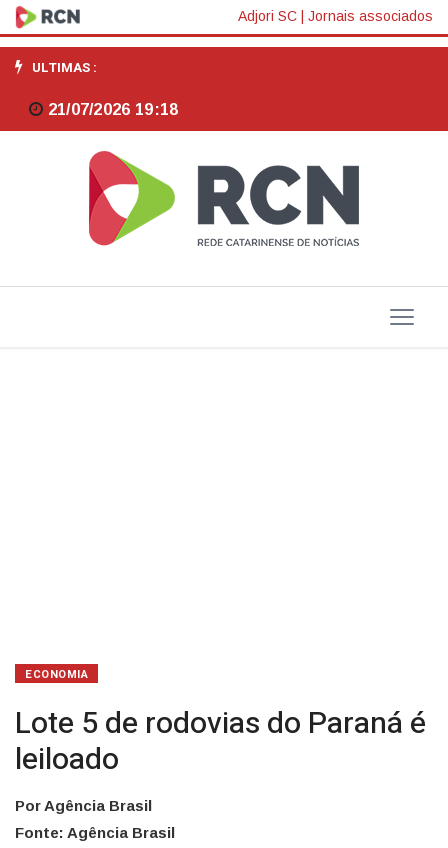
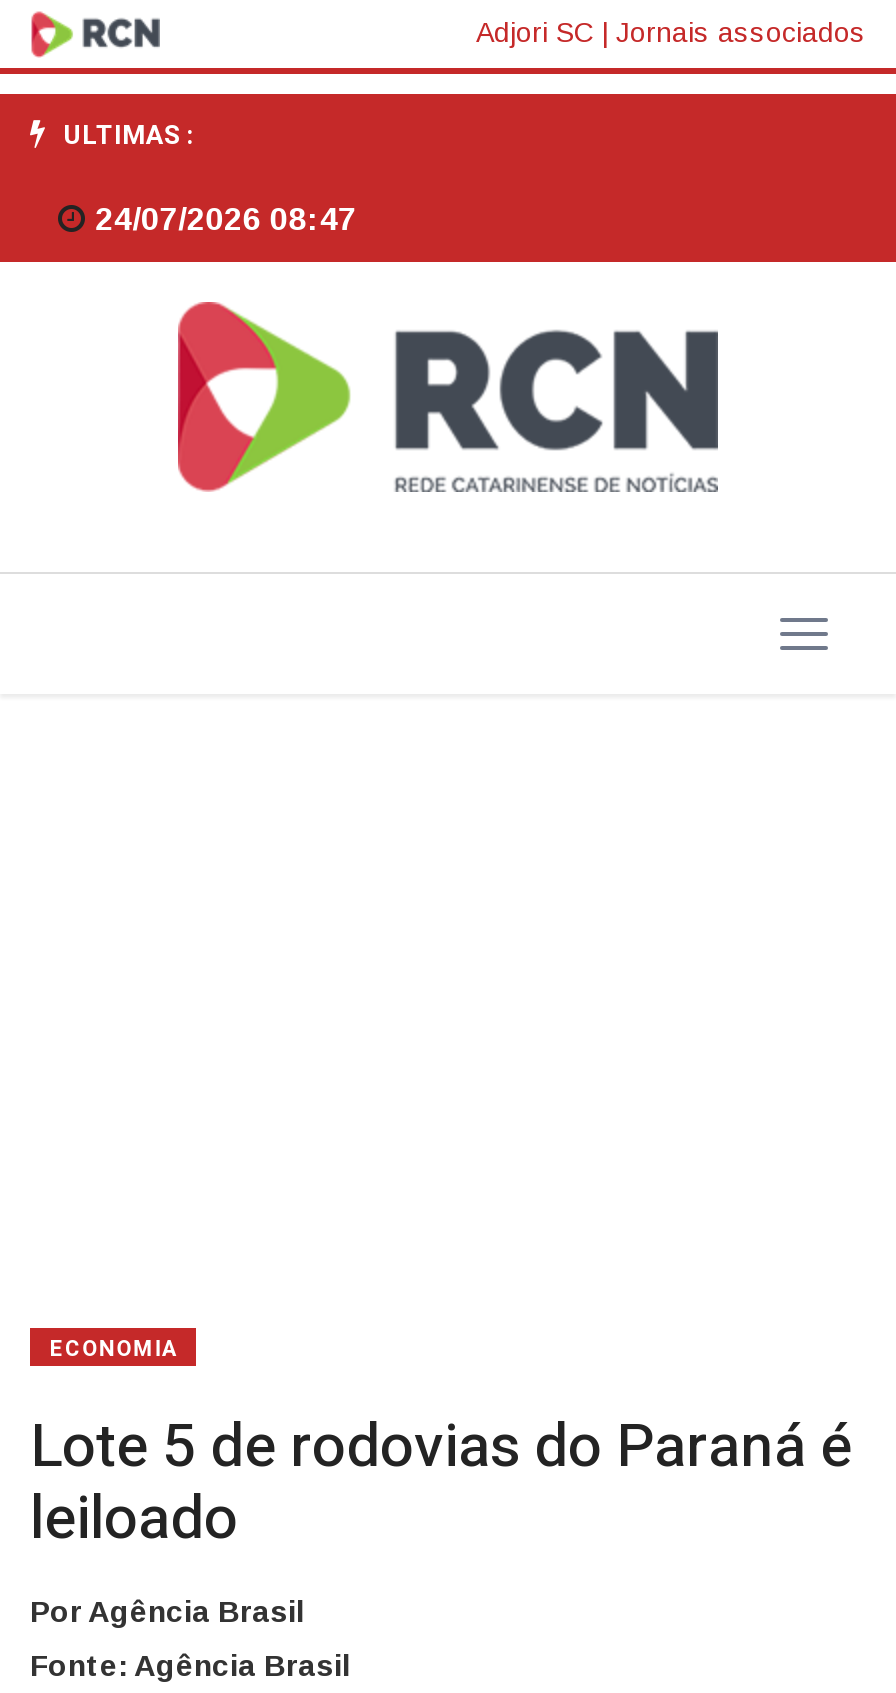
- 21/07/2026 19:18
+ 24/07/2026 08:47
